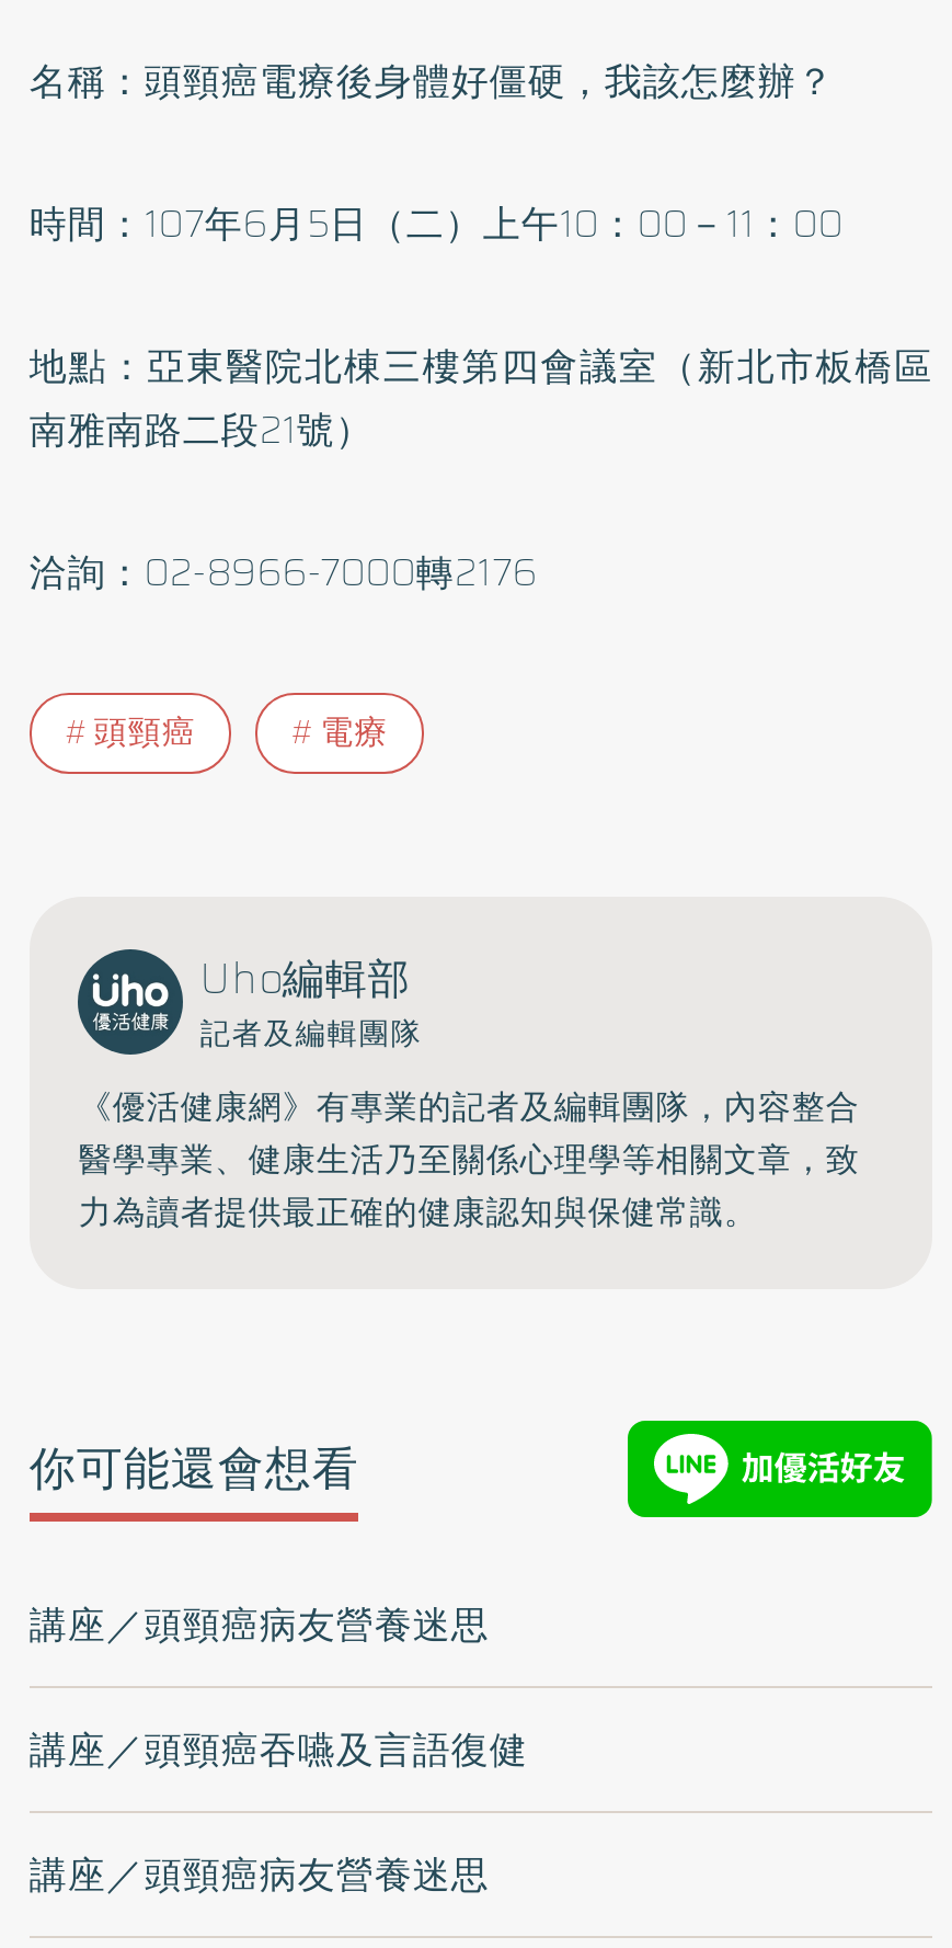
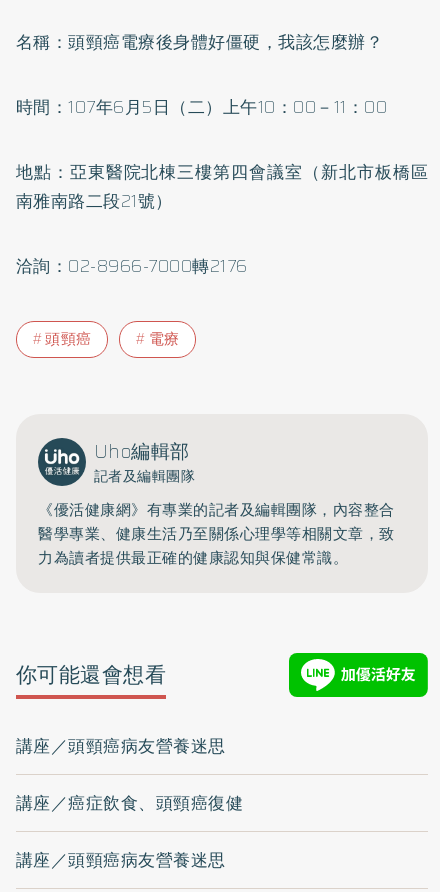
- 講座／頭頸癌吞嚥及言語復健
+ 講座／癌症飲食、頭頸癌復健
